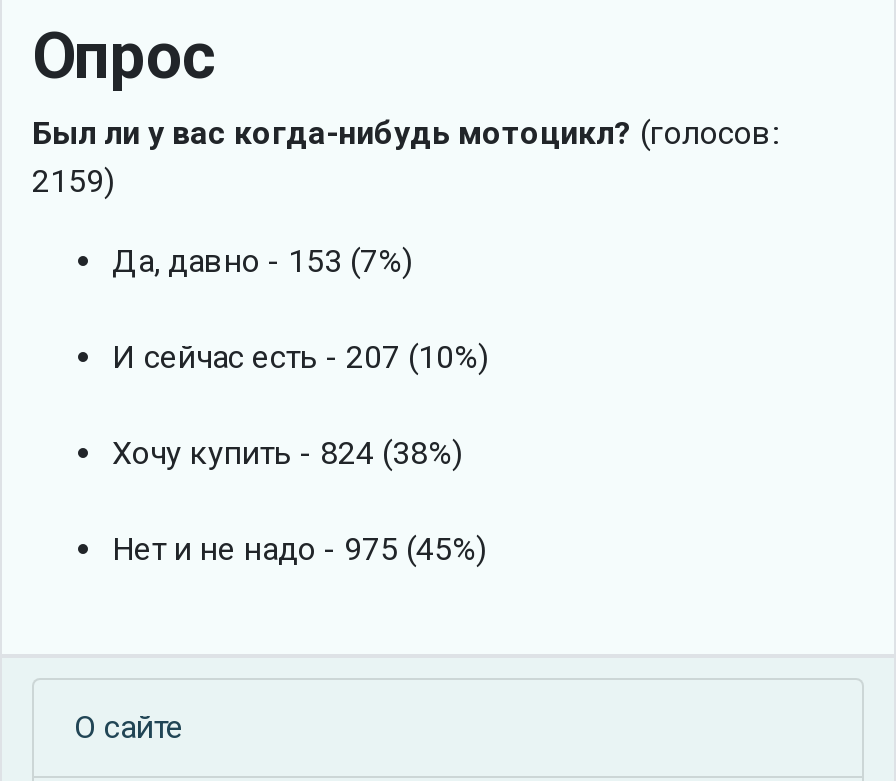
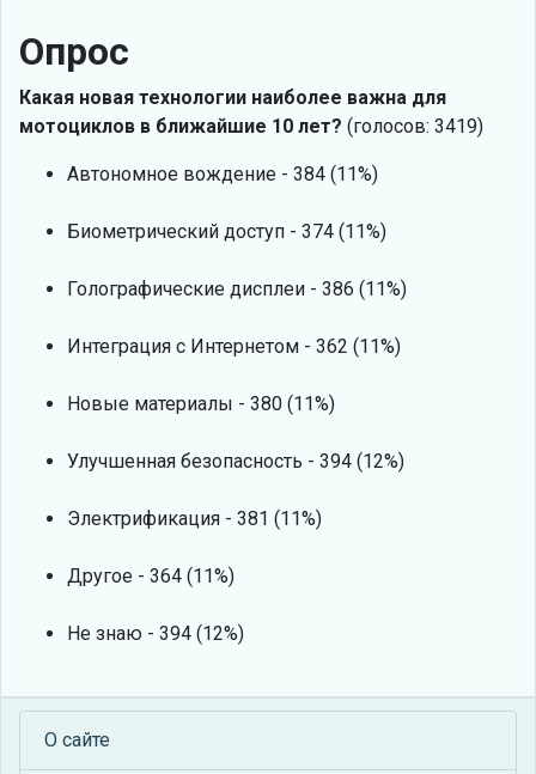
- Был ли у вас когда-нибудь мотоцикл? (голосов:
- 2159)
- Да, давно - 153 (7%)
- И сейчас есть - 207 (10%)
- Хочу купить - 824 (38%)
- Нет и не надо - 975 (45%)
+ Какая новая технологии наиболее важна для
+ мотоциклов в ближайшие 10 лет? (голосов: 3419)
+ Автономное вождение - 384 (11%)
+ Биометрический доступ - 374 (11%)
+ Голографические дисплеи - 386 (11%)
+ Интеграция с Интернетом - 362 (11%)
+ Новые материалы - 380 (11%)
+ Улучшенная безопасность - 394 (12%)
+ Электрификация - 381 (11%)
+ Другое - 364 (11%)
+ Не знаю - 394 (12%)
